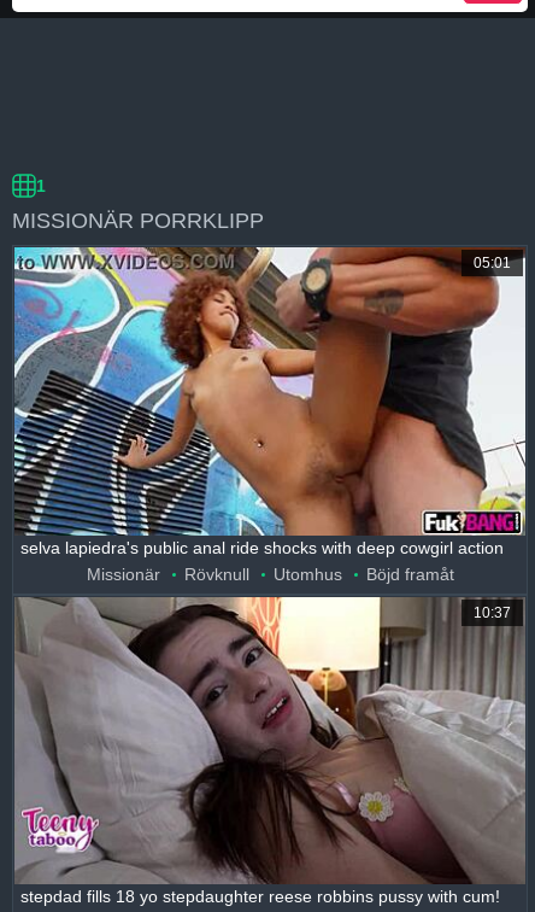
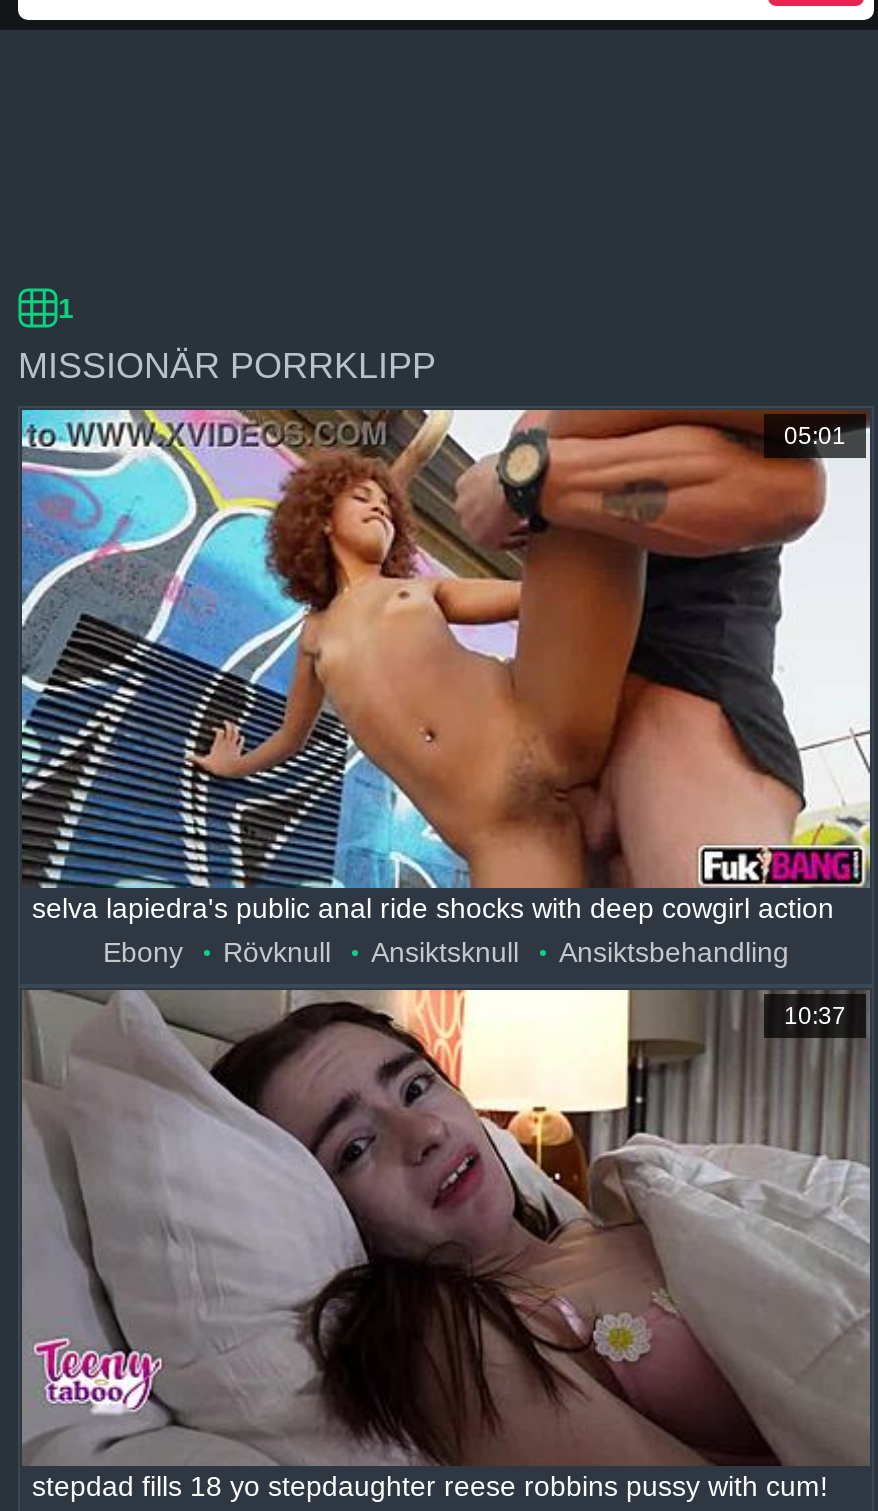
- Missionär
+ Ebony

- Utomhus
- Böjd framåt
+ Ansiktsknull
+ Ansiktsbehandling
